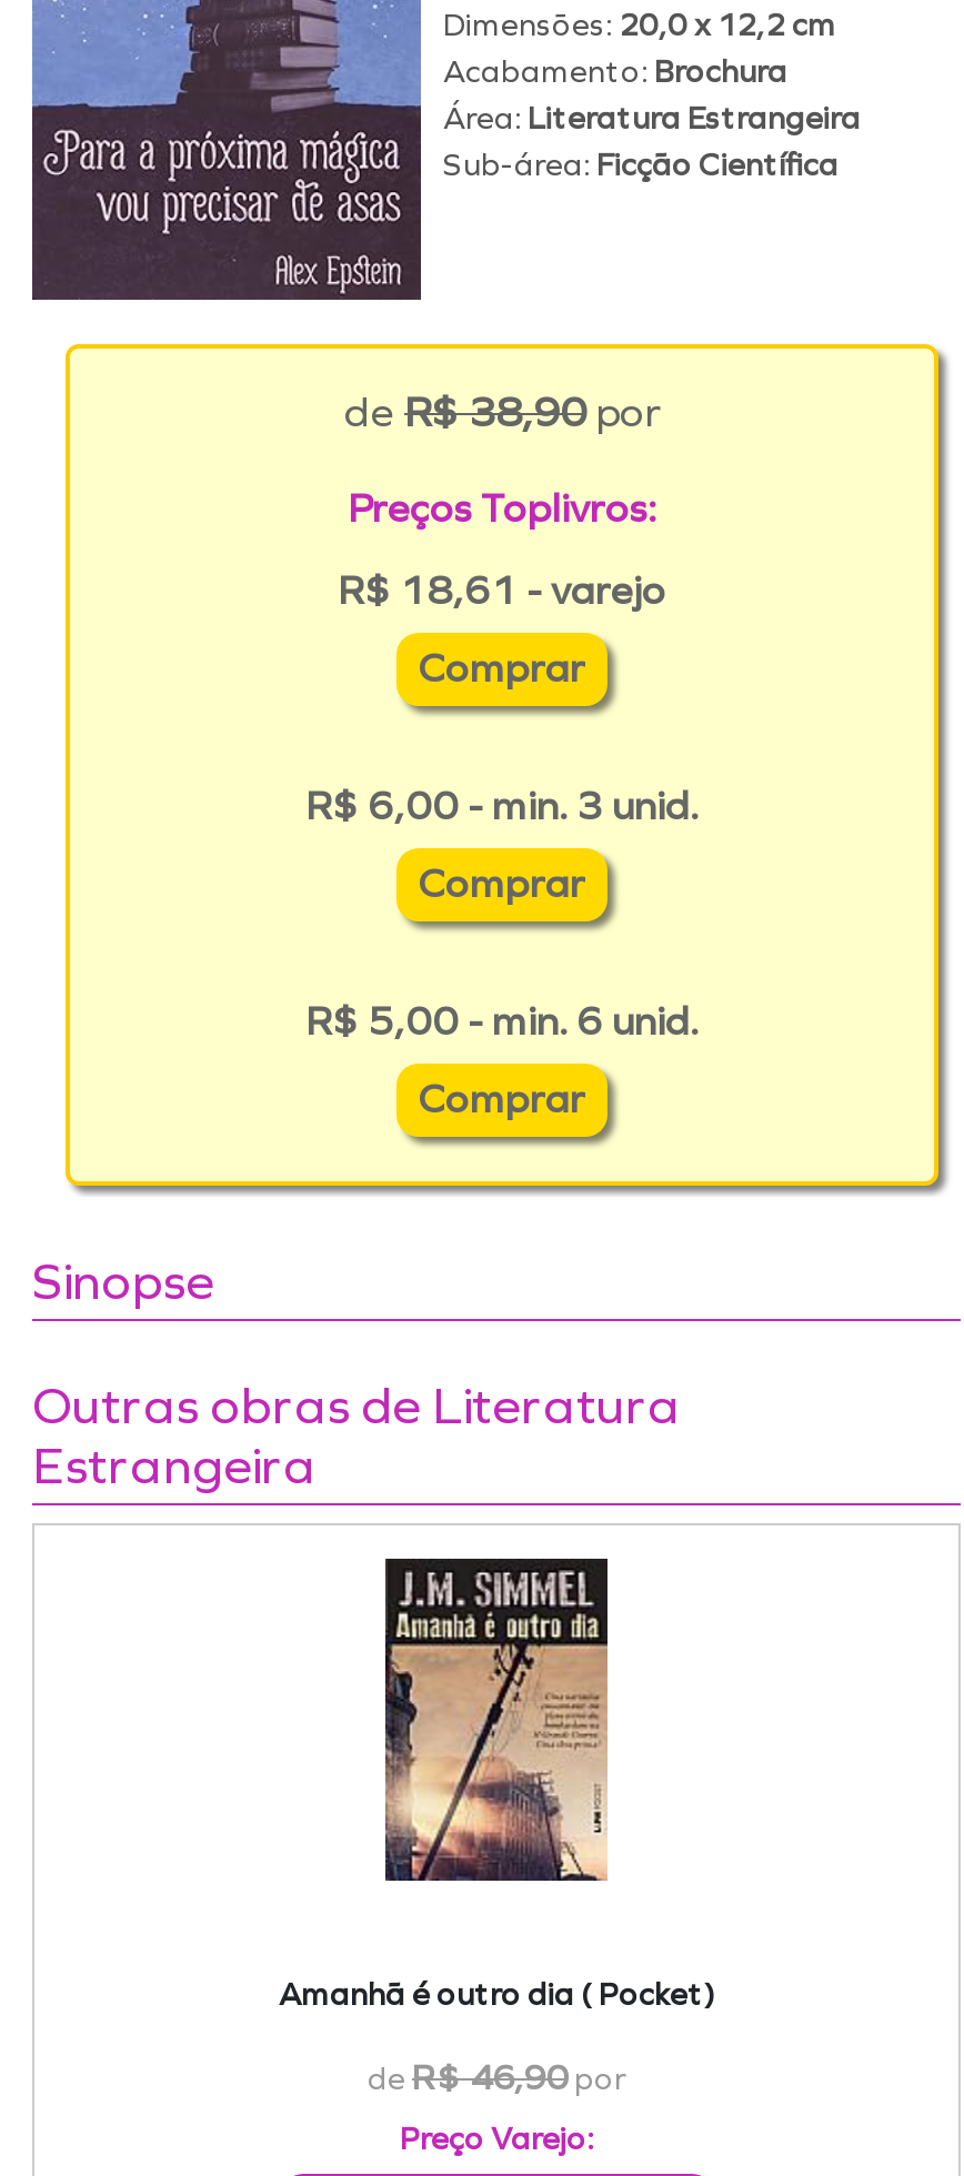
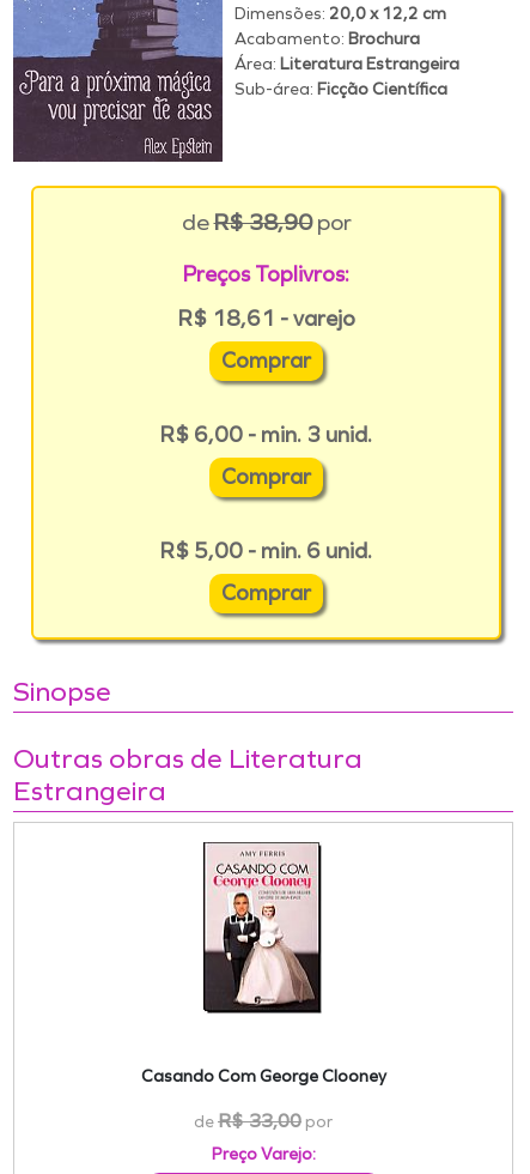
- [image]
+ [image]

- Amanhã é outro dia ( Pocket)
+ Casando Com George Clooney

- de R$ 46,90 por
+ de R$ 33,00 por
